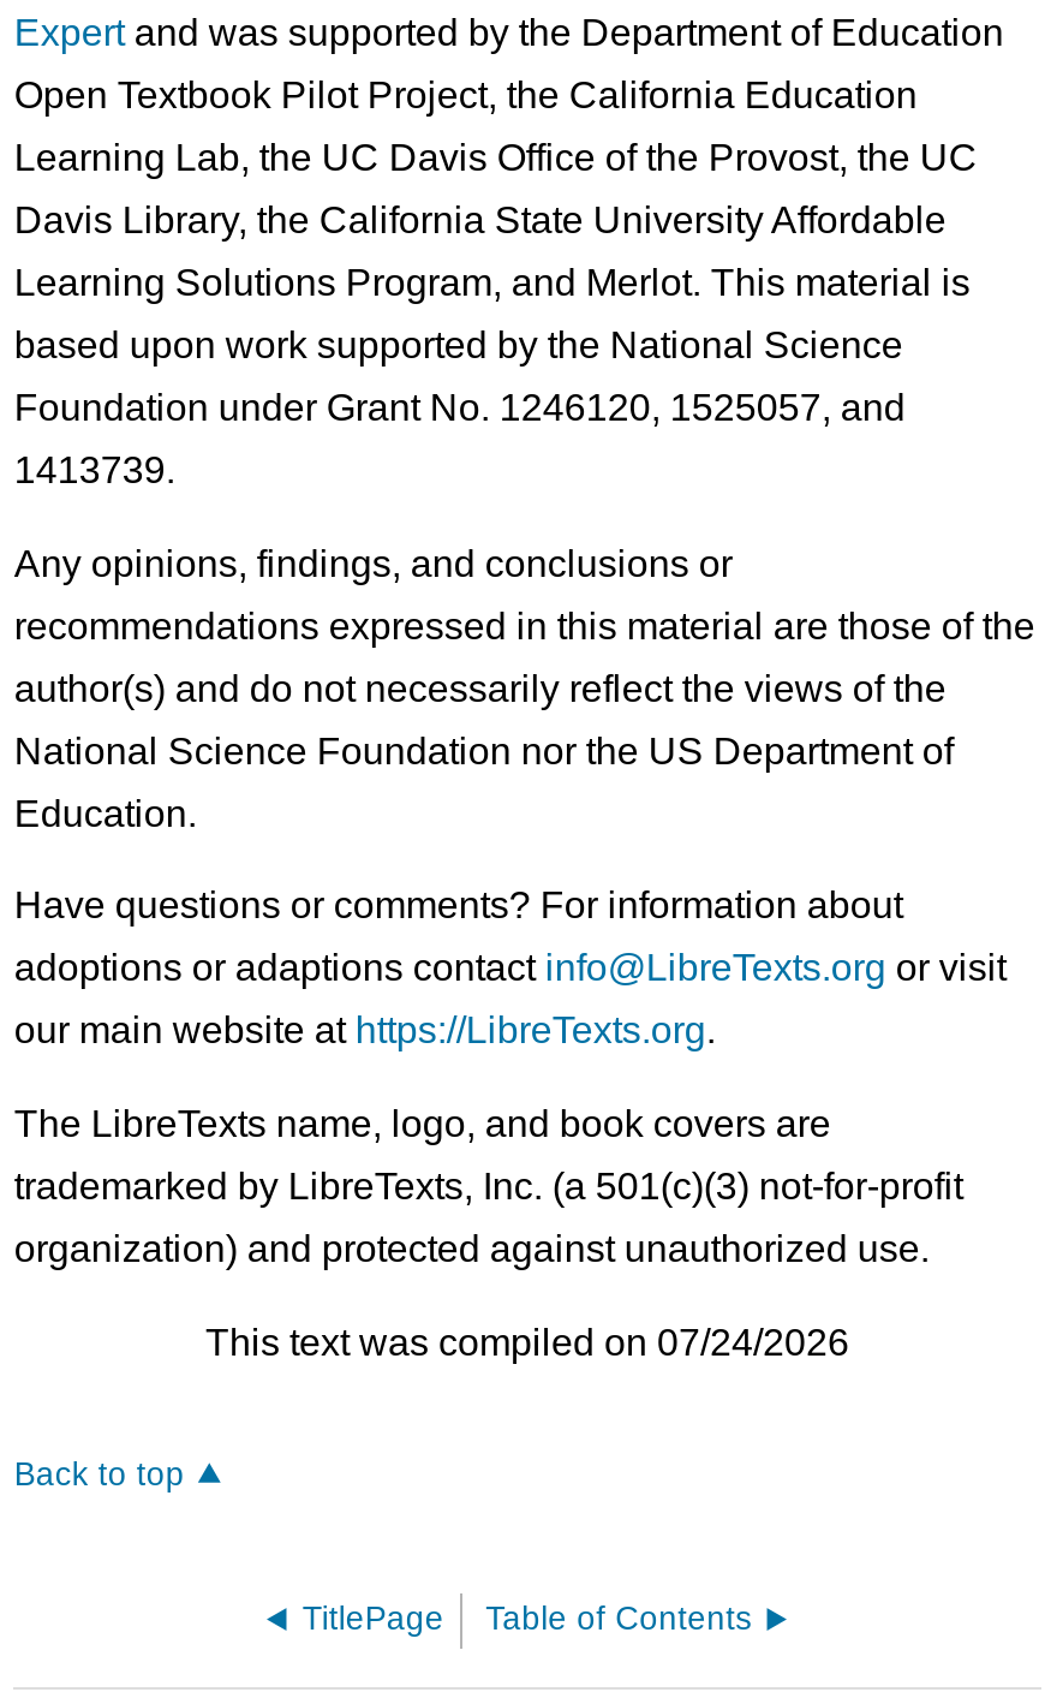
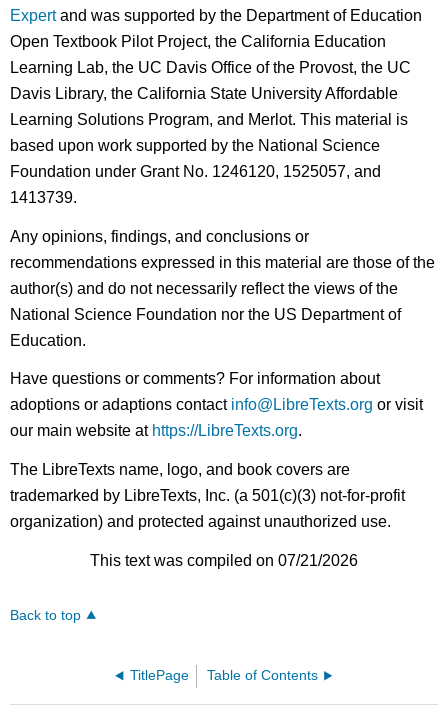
- This text was compiled on 07/24/2026
+ This text was compiled on 07/21/2026
